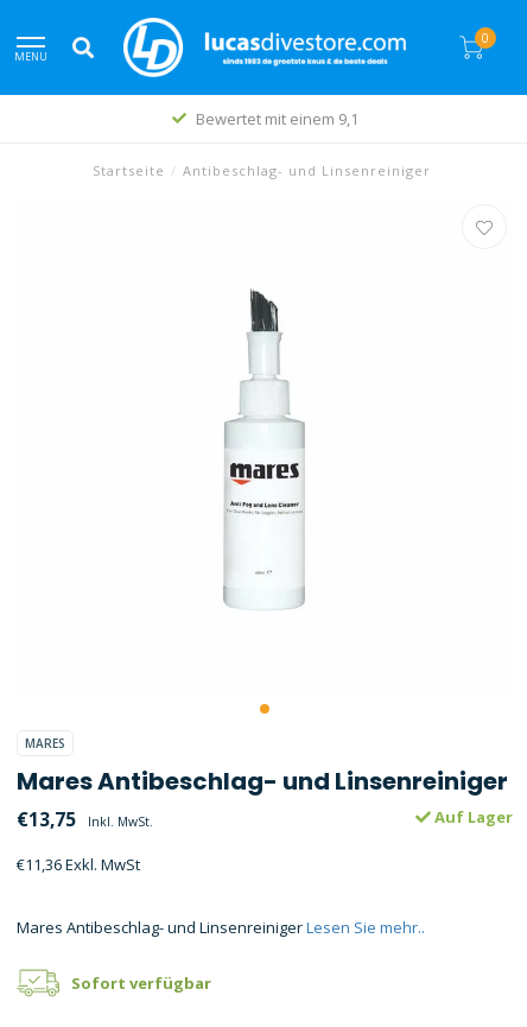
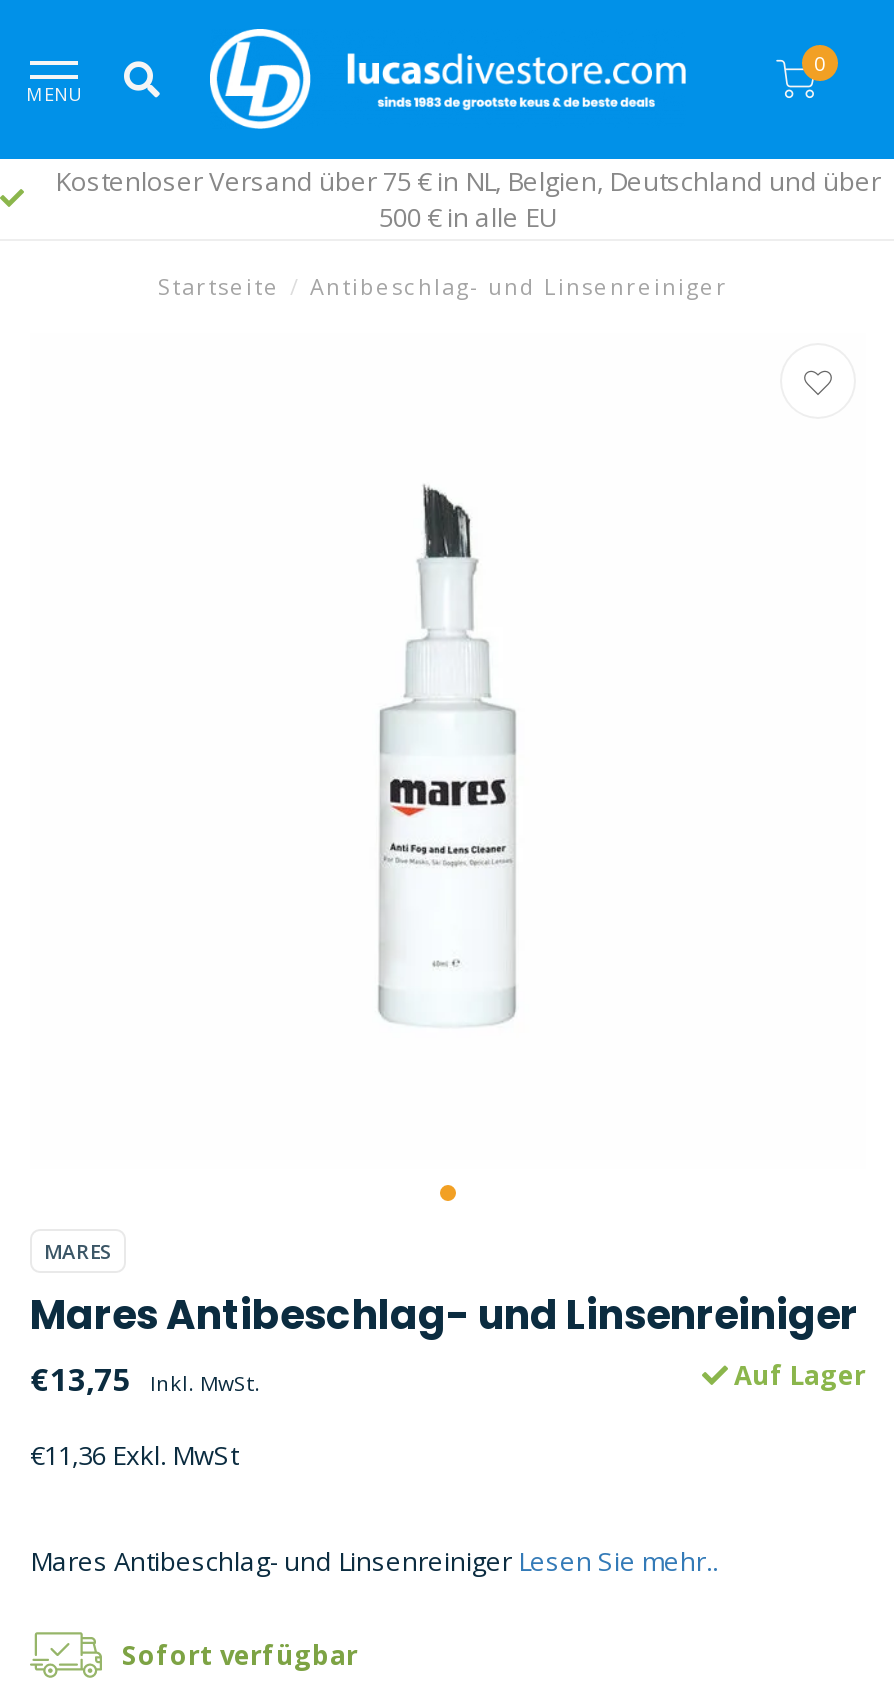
- Bewertet mit einem 9,1
+ Kostenloser Versand über 75 € in NL, Belgien, Deutschland und über
+ 500 € in alle EU
